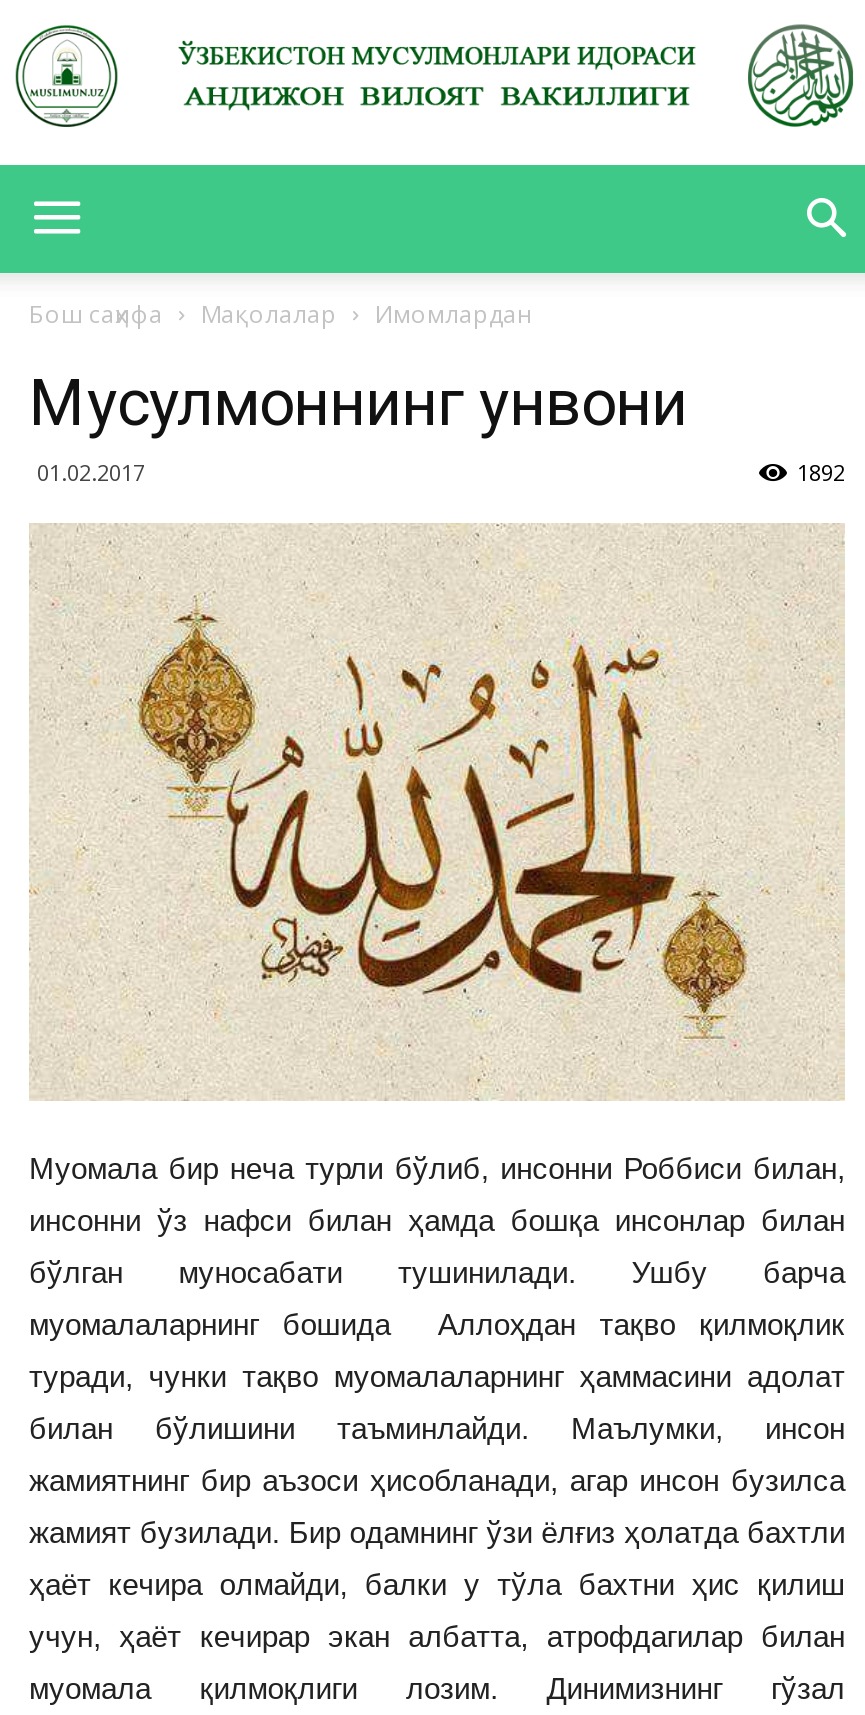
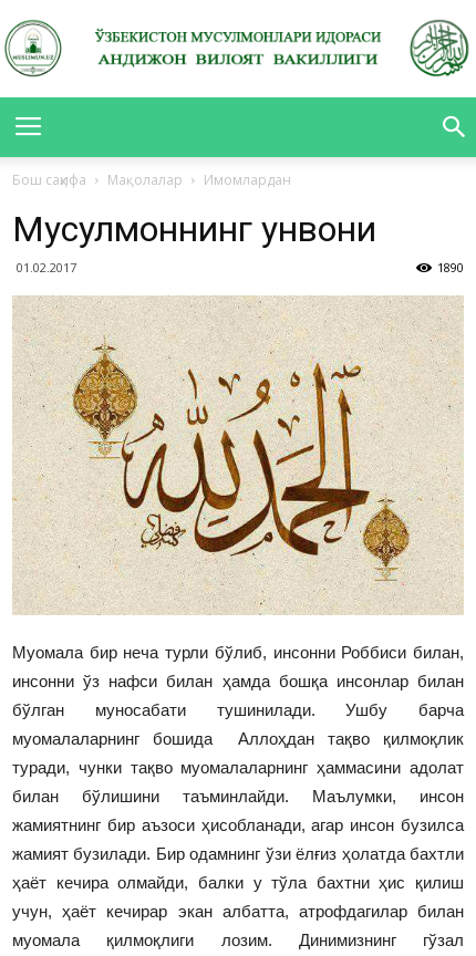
- 1892
+ 1890
